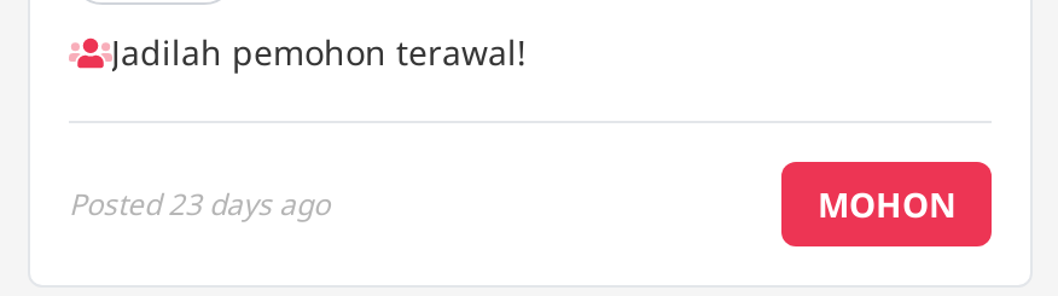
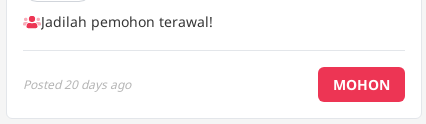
- Posted23 days ago
+ Posted20 days ago
